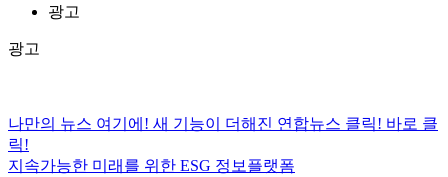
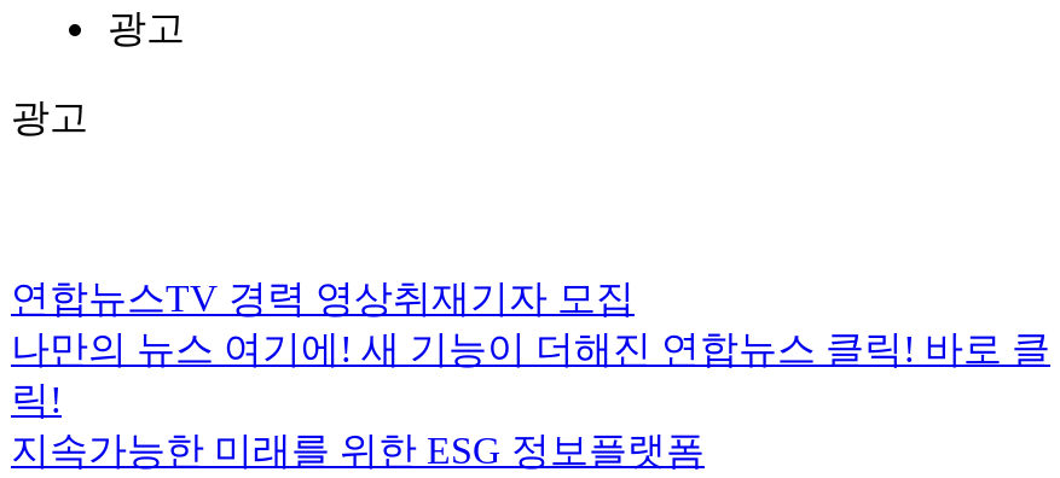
+ 연합뉴스TV 경력 영상취재기자 모집
